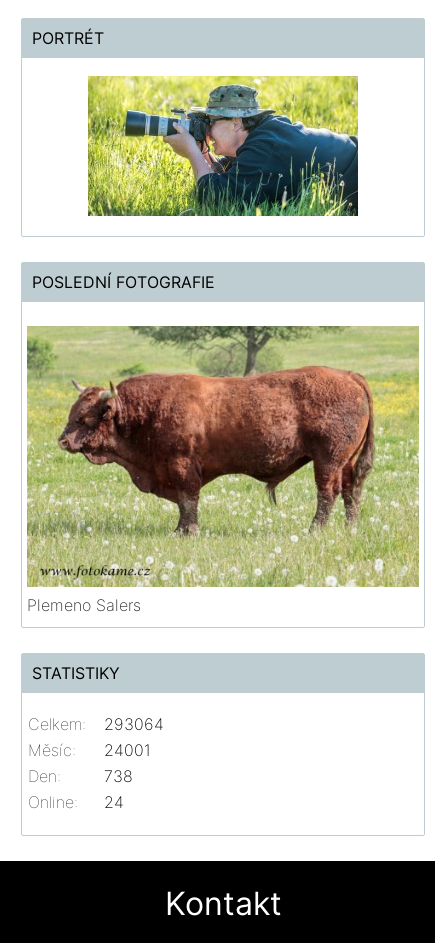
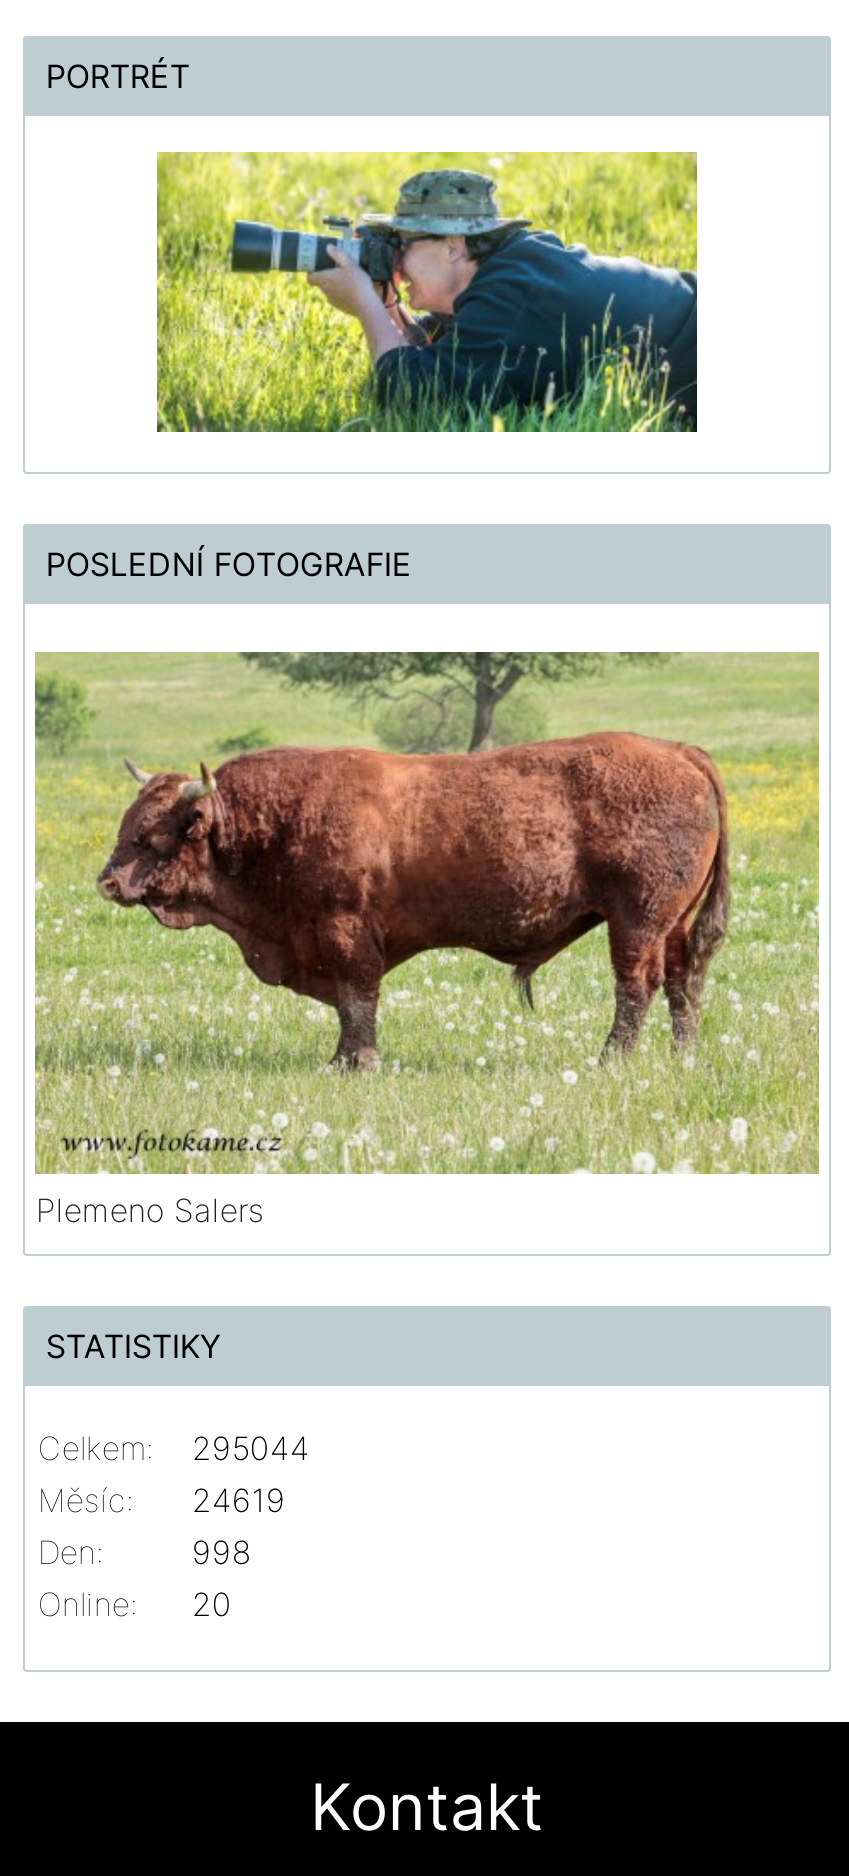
- Celkem: 293064
+ Celkem: 295044

- Měsíc: 24001
+ Měsíc: 24619

- 738
+ 998

- Online: 24
+ Online: 20
